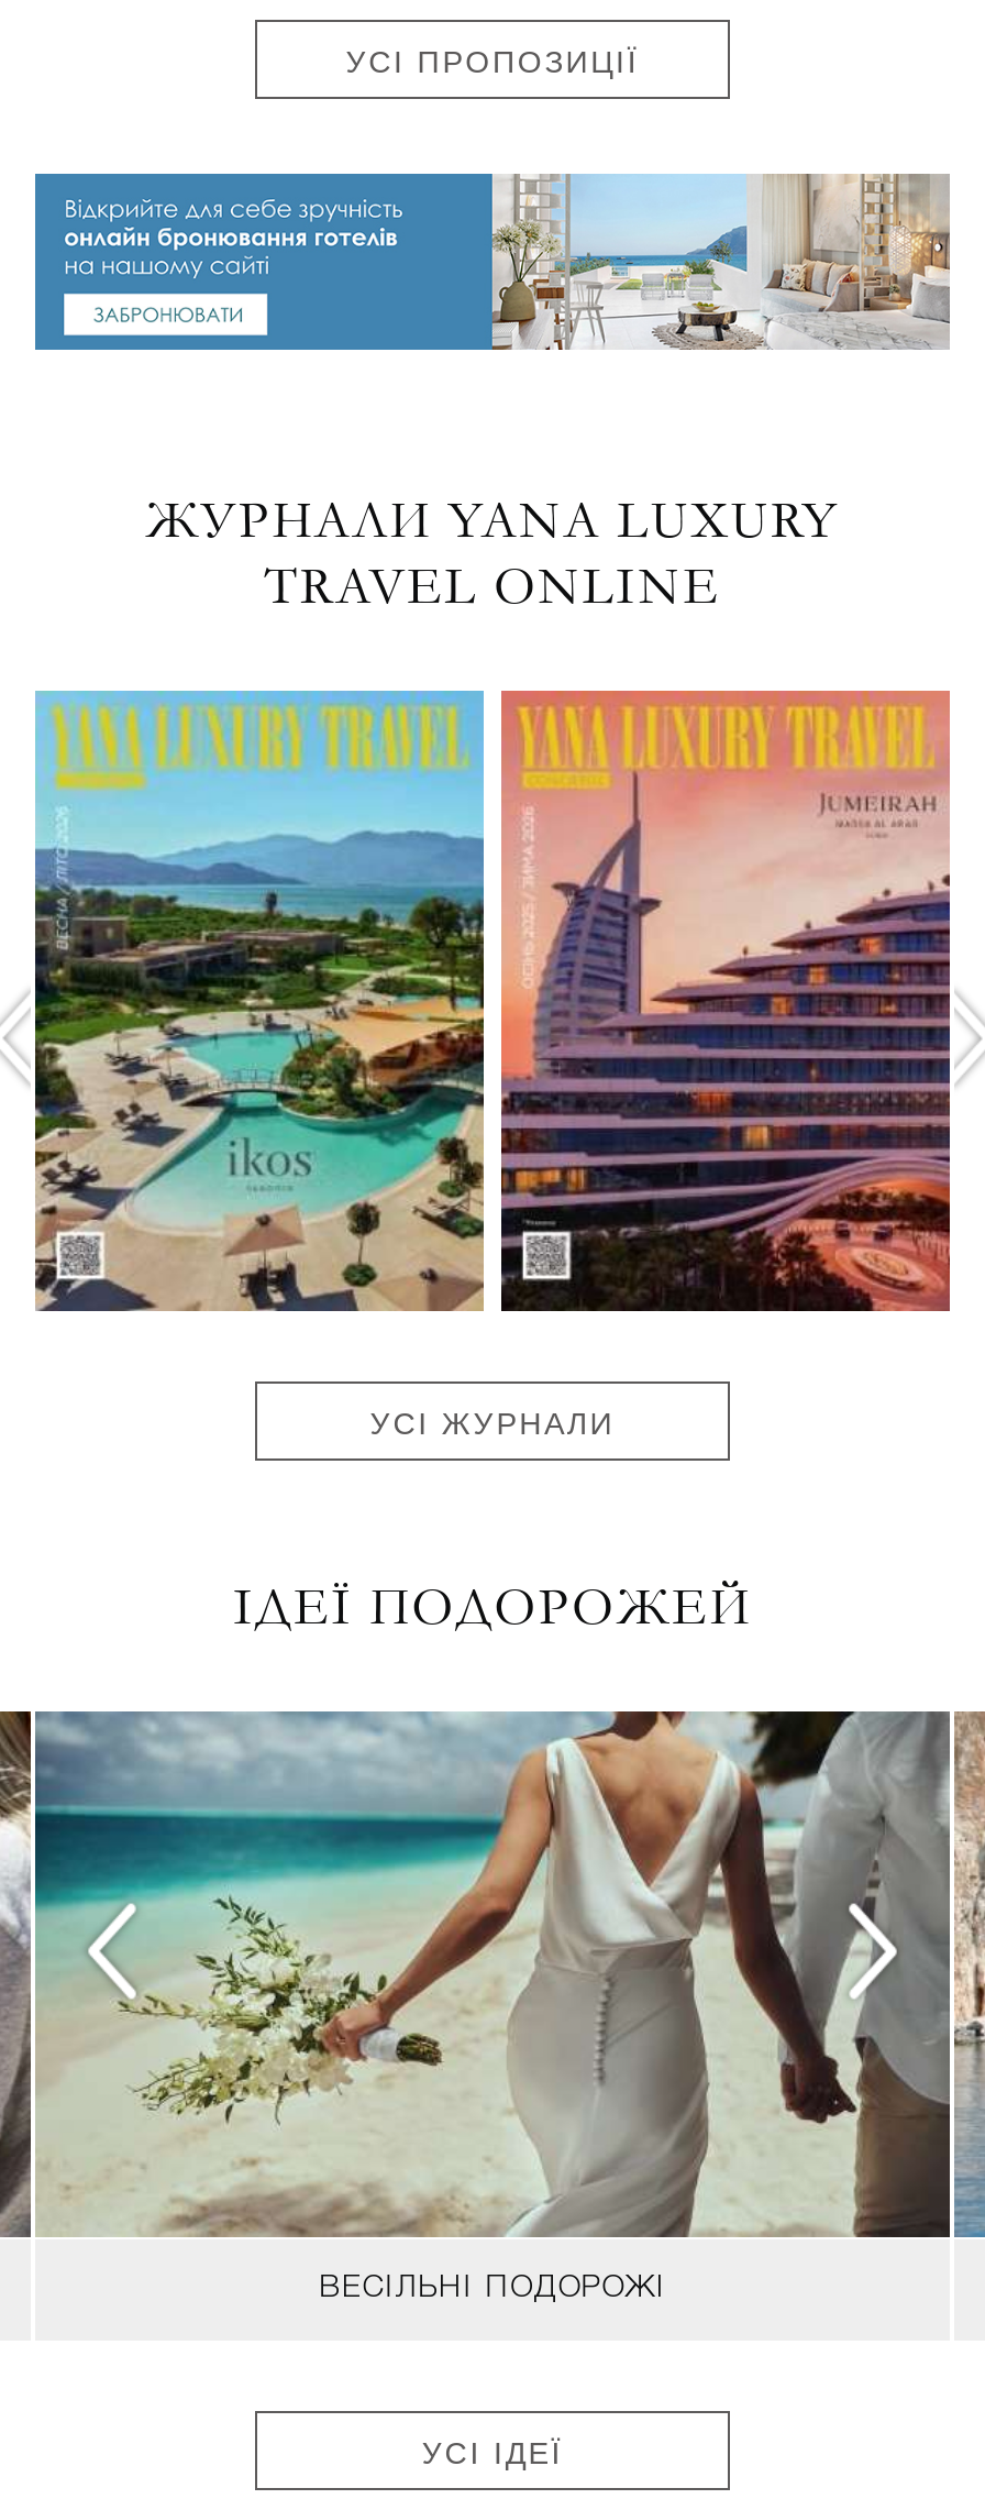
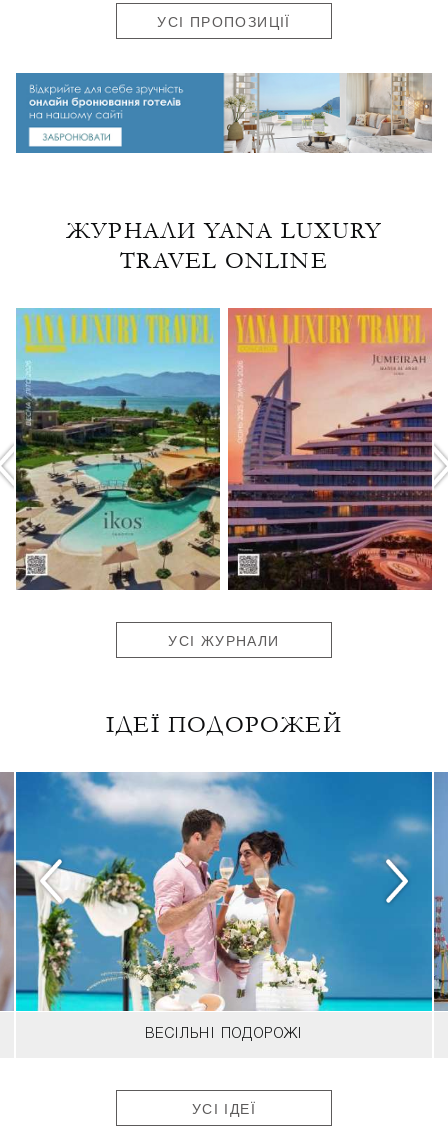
- [image]
+ [image]
